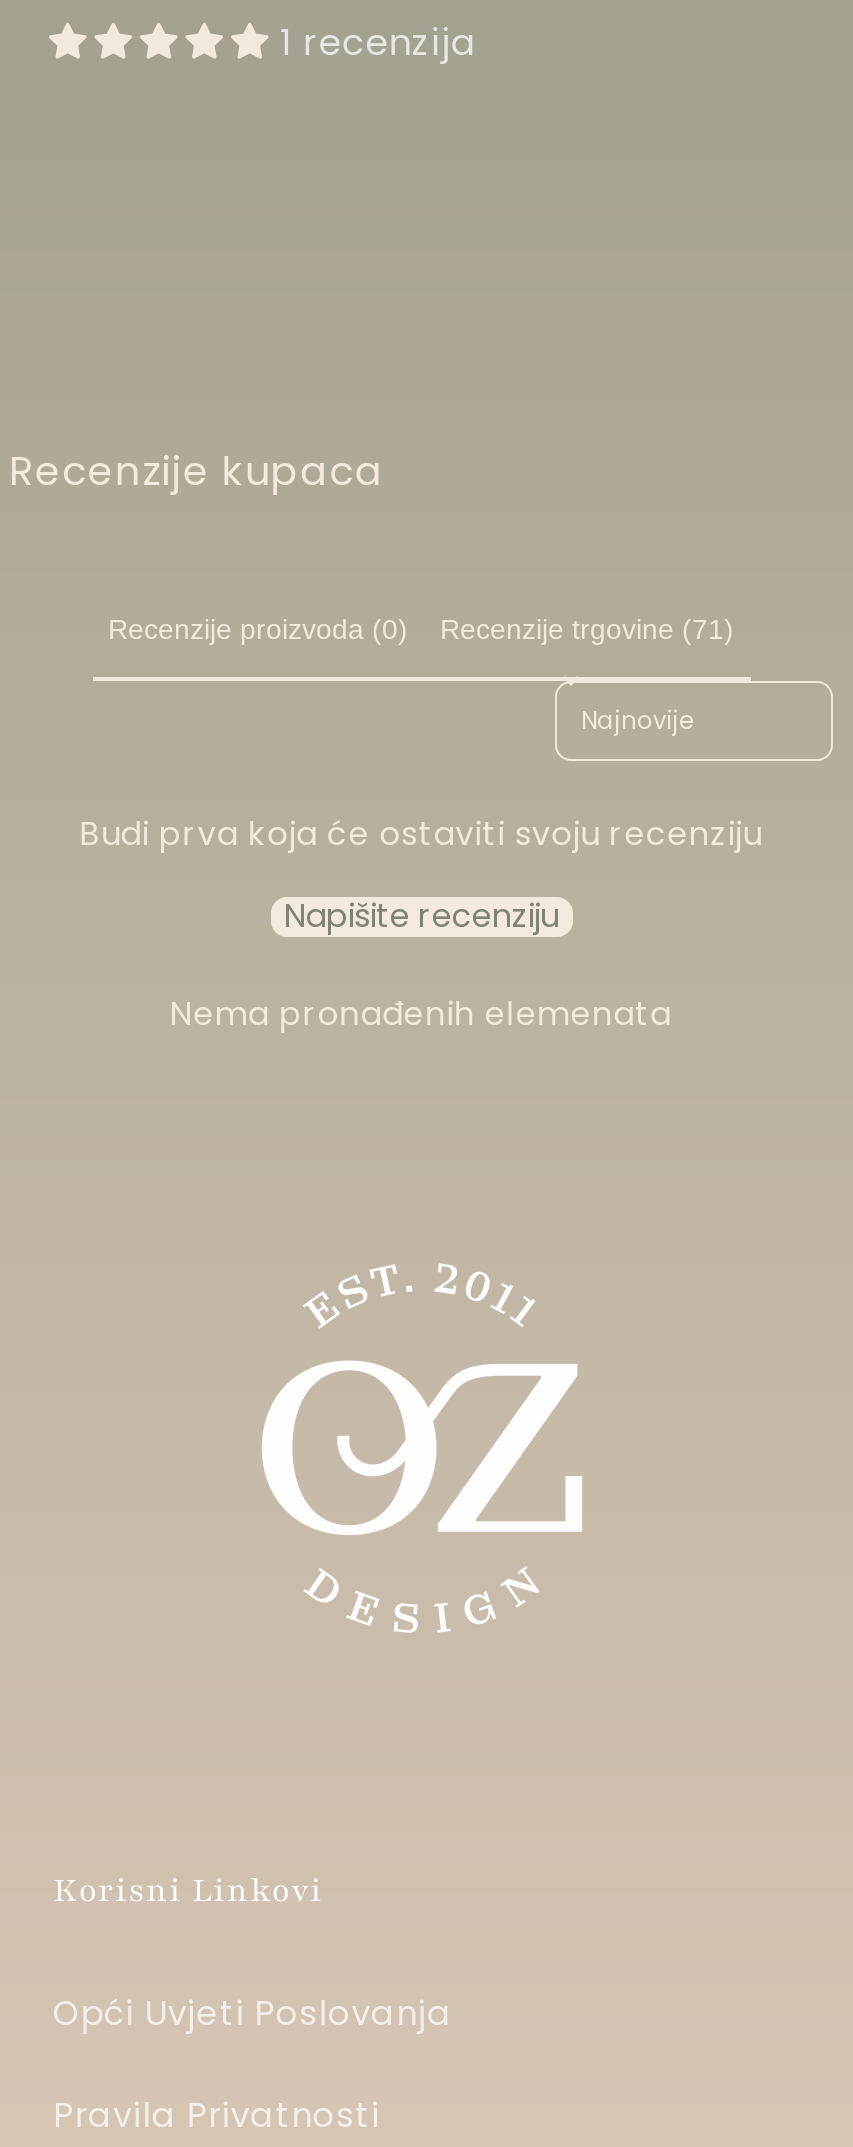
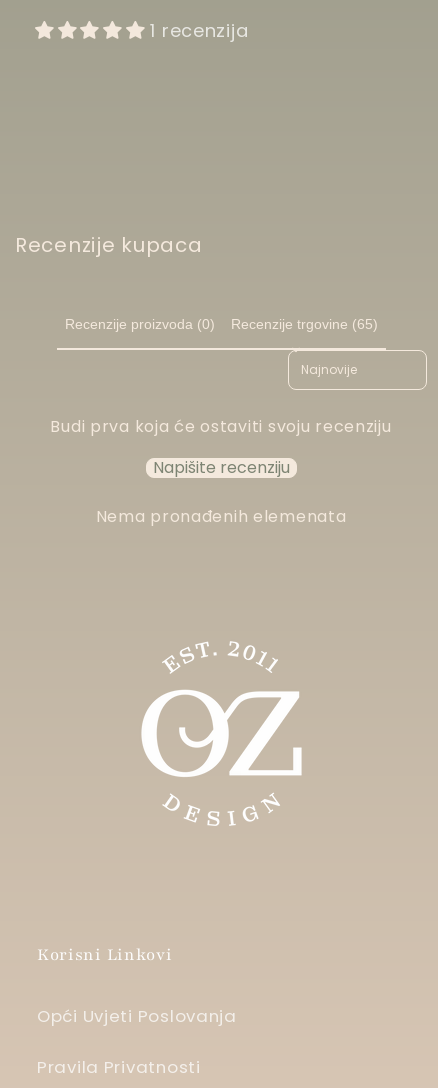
- Recenzije trgovine (71)
+ Recenzije trgovine (65)
